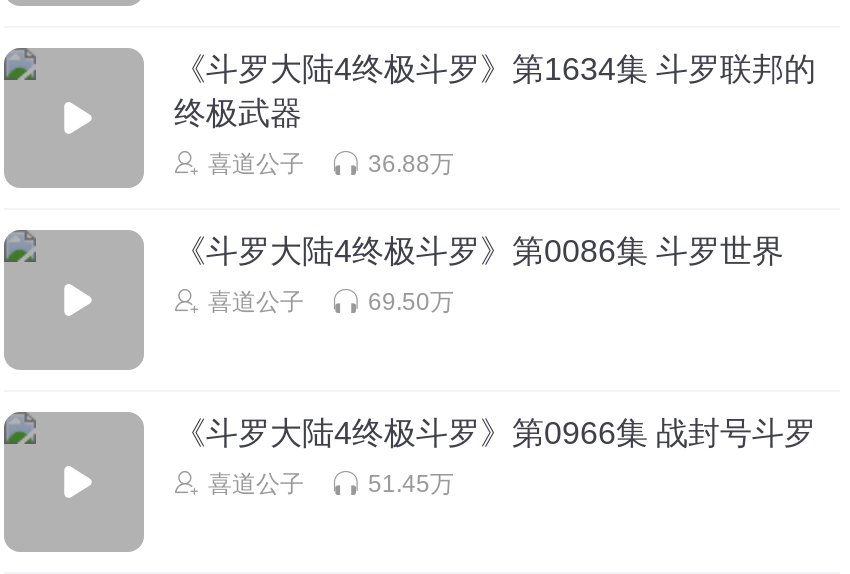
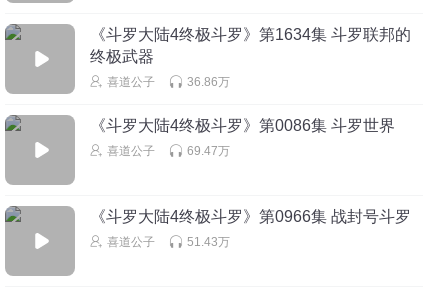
- 36.88万
+ 36.86万

- 69.50万
+ 69.47万

- 51.45万
+ 51.43万
